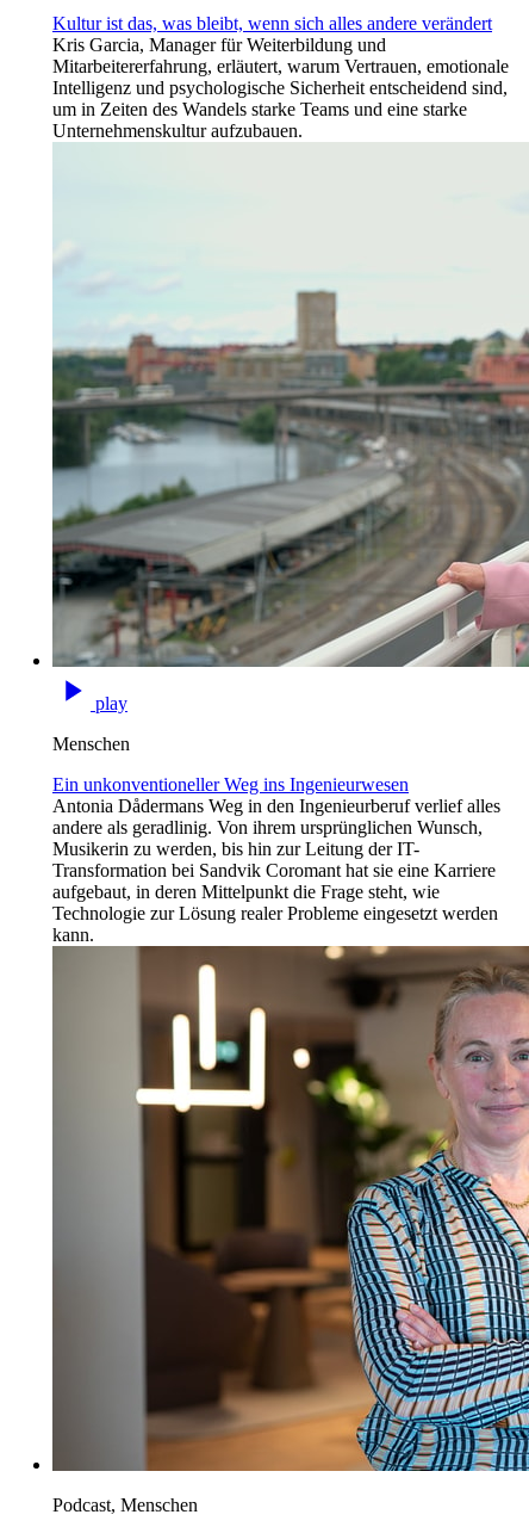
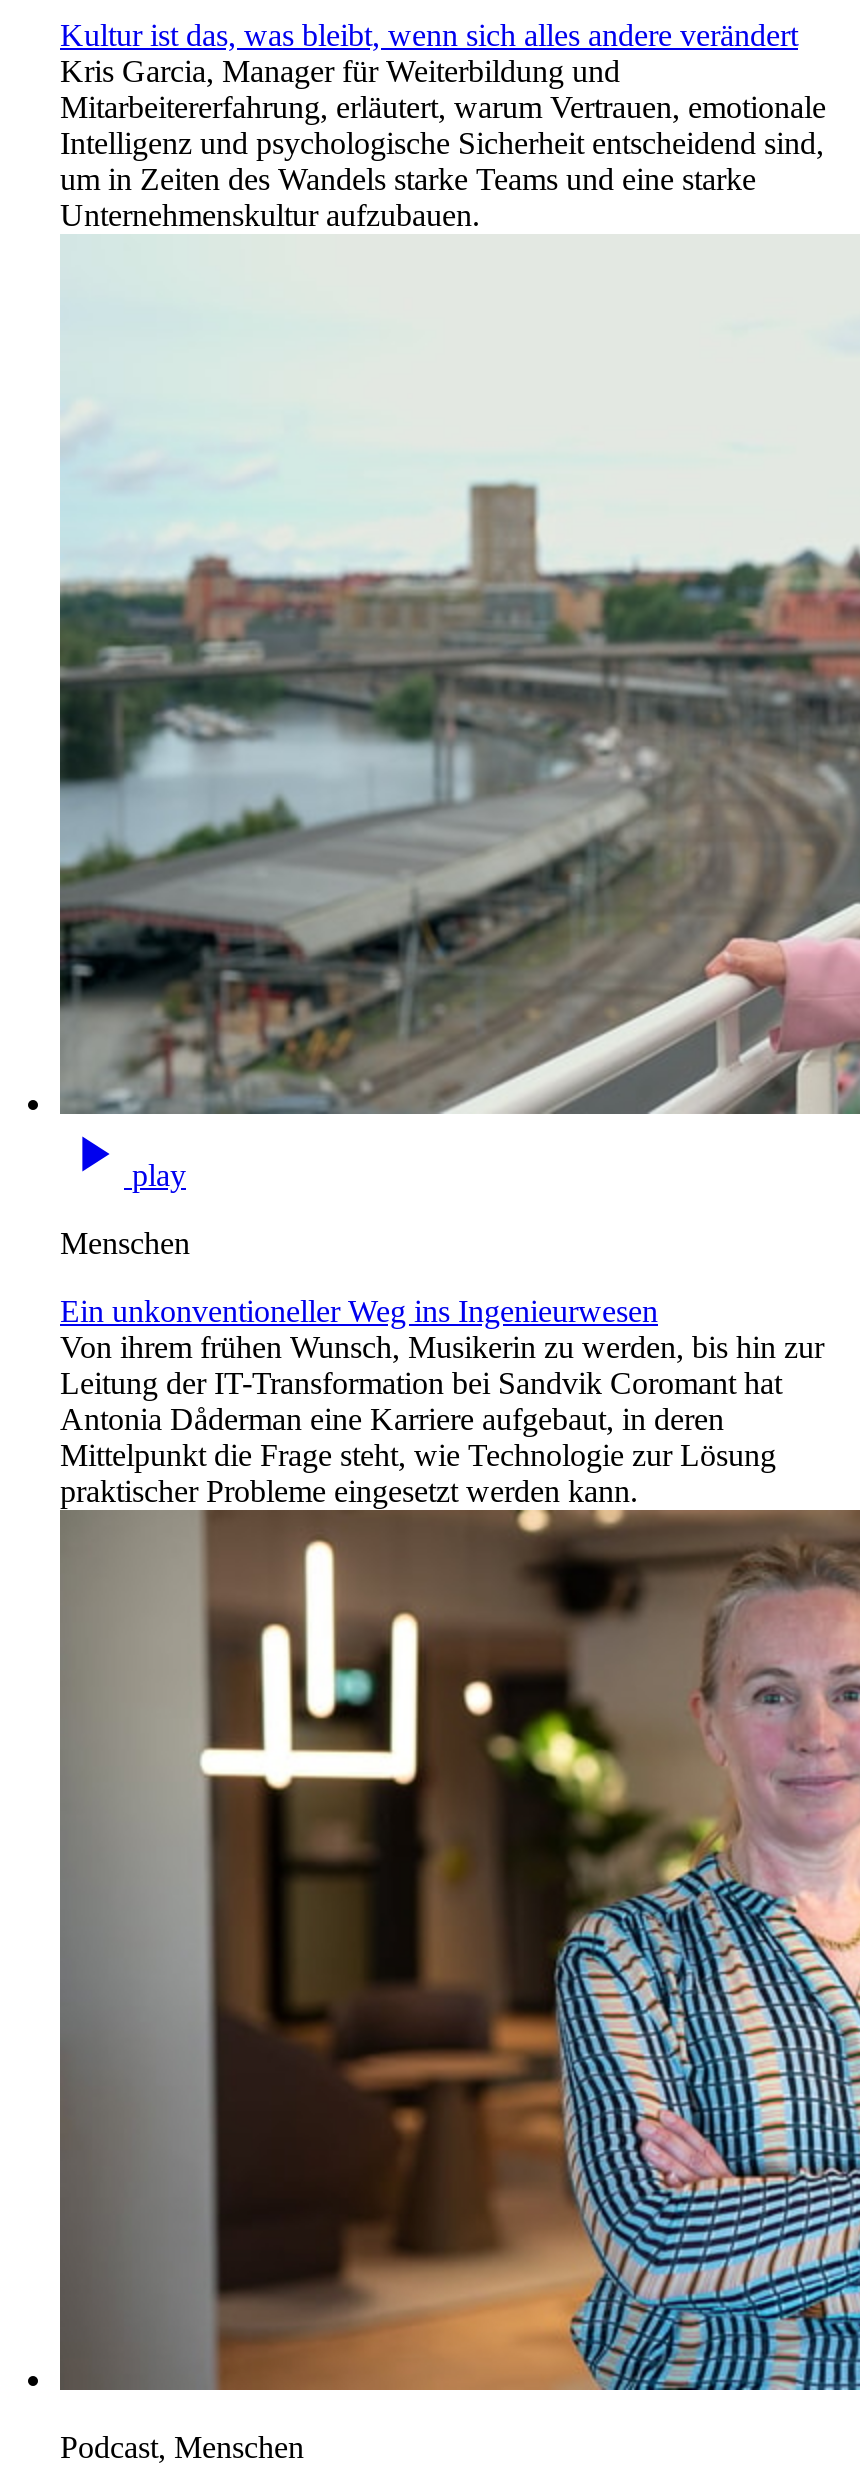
- Antonia Dådermans Weg in den Ingenieurberuf verlief alles
- andere als geradlinig. Von ihrem ursprünglichen Wunsch,
- Musikerin zu werden, bis hin zur Leitung der IT-
- Transformation bei Sandvik Coromant hat sie eine Karriere
- aufgebaut, in deren Mittelpunkt die Frage steht, wie
- Technologie zur Lösung realer Probleme eingesetzt werden
- kann.
+ Von ihrem frühen Wunsch, Musikerin zu werden, bis hin zur
+ Leitung der IT-Transformation bei Sandvik Coromant hat
+ Antonia Dåderman eine Karriere aufgebaut, in deren
+ Mittelpunkt die Frage steht, wie Technologie zur Lösung
+ praktischer Probleme eingesetzt werden kann.
